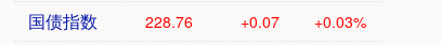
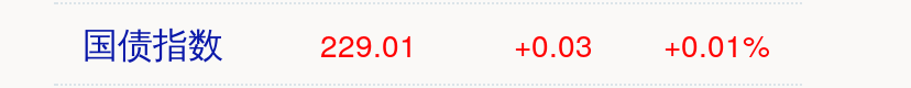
- 228.76
+ 229.01

- +0.07
+ +0.03

- +0.03%
+ +0.01%
